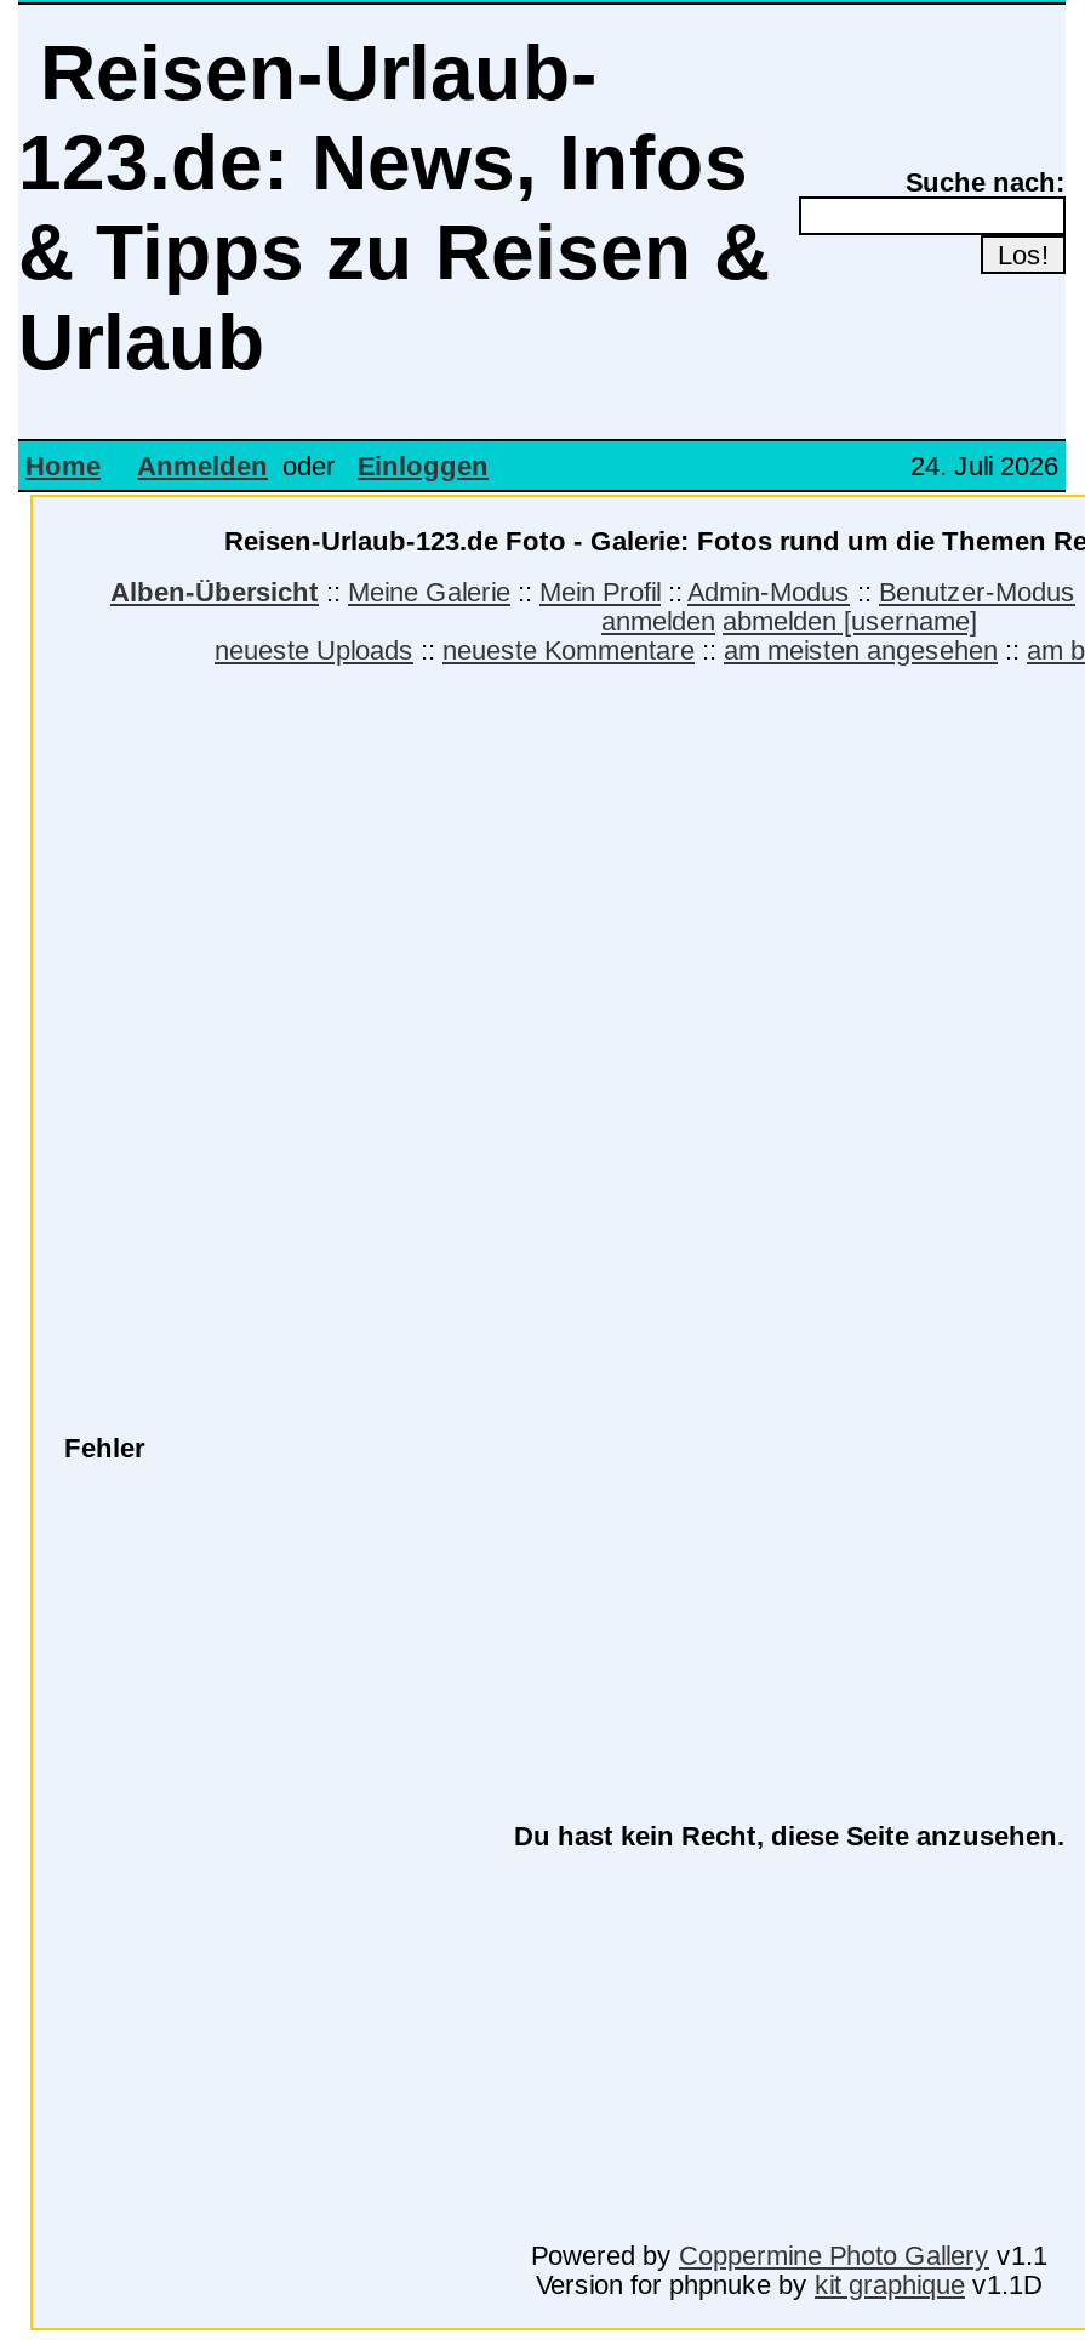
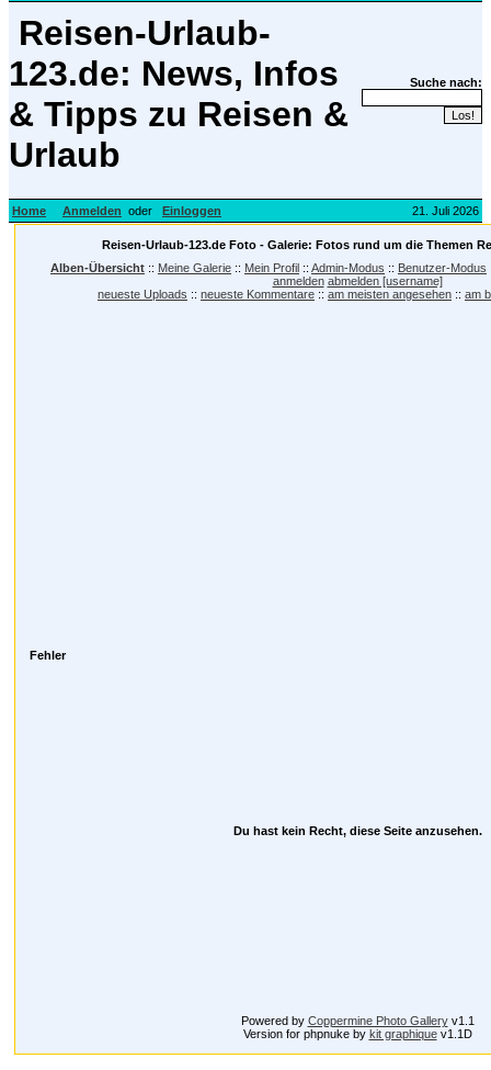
- 24. Juli 2026
+ 21. Juli 2026
